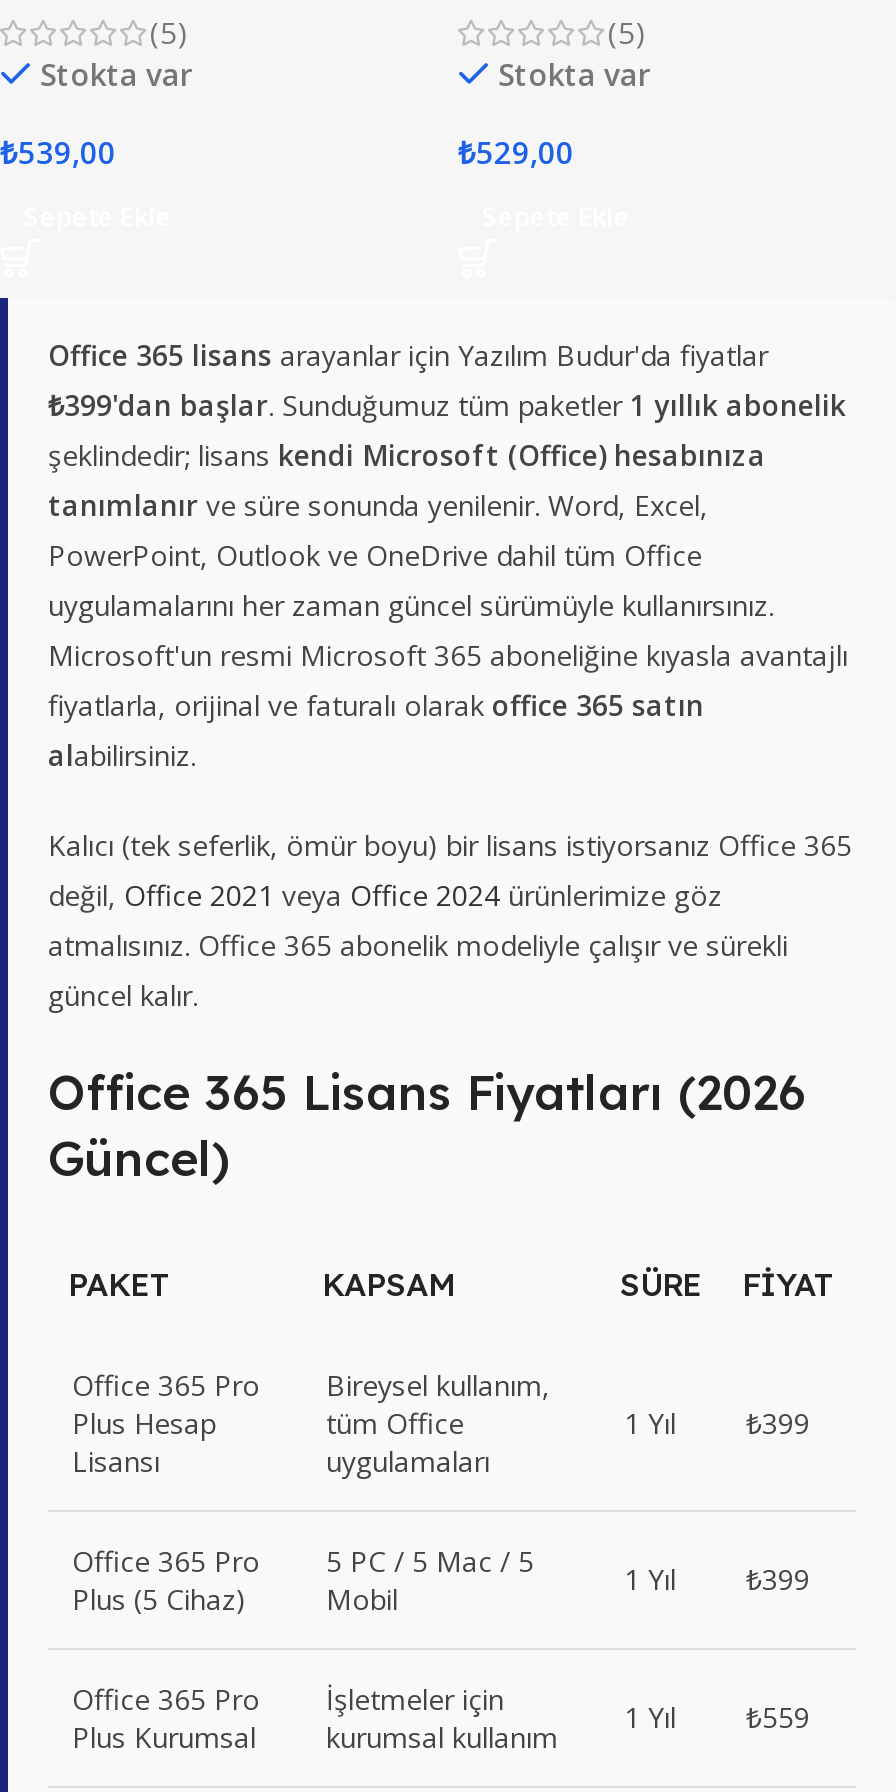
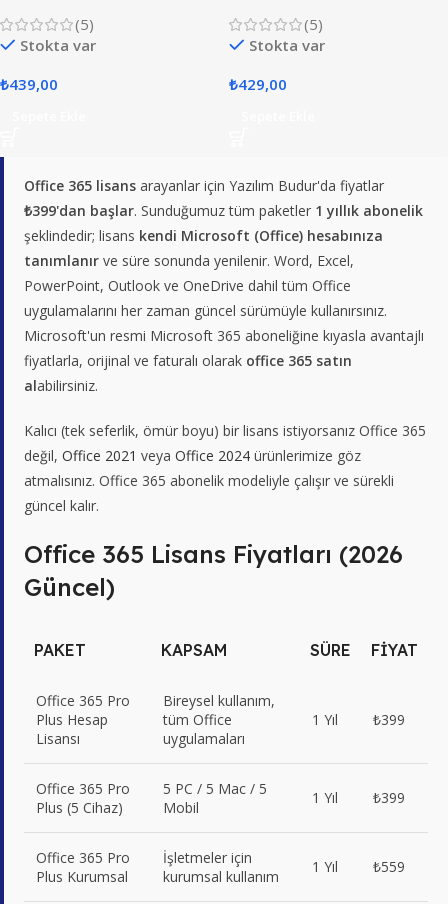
- ₺539,00
+ ₺439,00

- ₺529,00
+ ₺429,00
